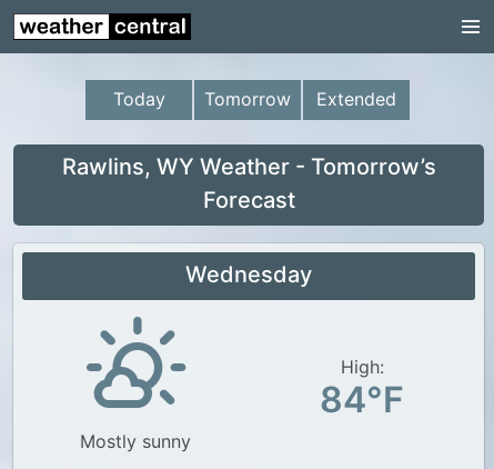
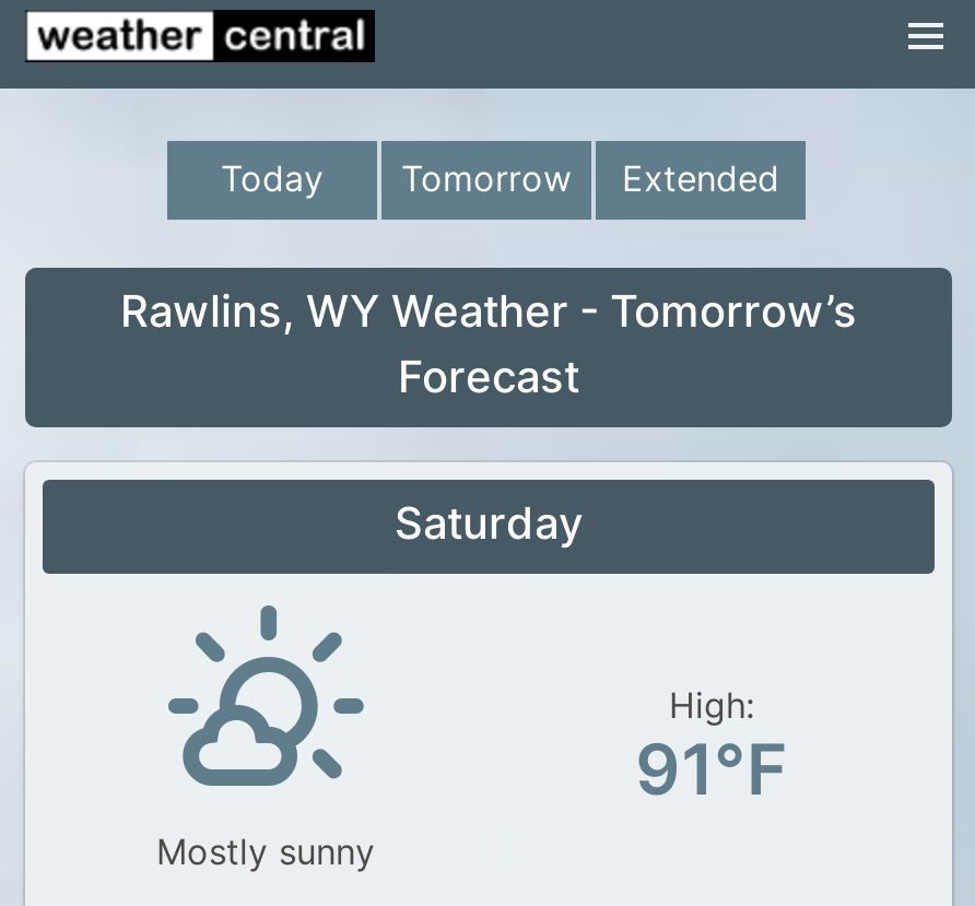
- Wednesday
+ Saturday

- 84°F
+ 91°F
